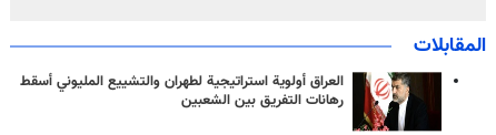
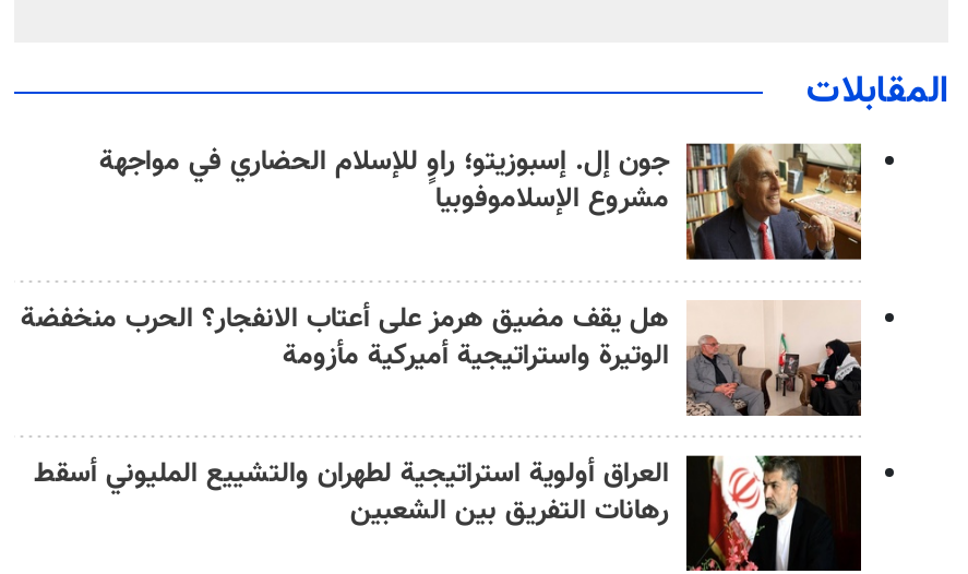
+ [image]
+ جون إل. إسبوزيتو؛ راوٍ للإسلام الحضاري في مواجهة
+ مشروع الإسلاموفوبيا
+ هل يقف مضيق هرمز على أعتاب الانفجار؟ الحرب منخفضة
+ الوتيرة واستراتيجية أميركية مأزومة

+ [image]
